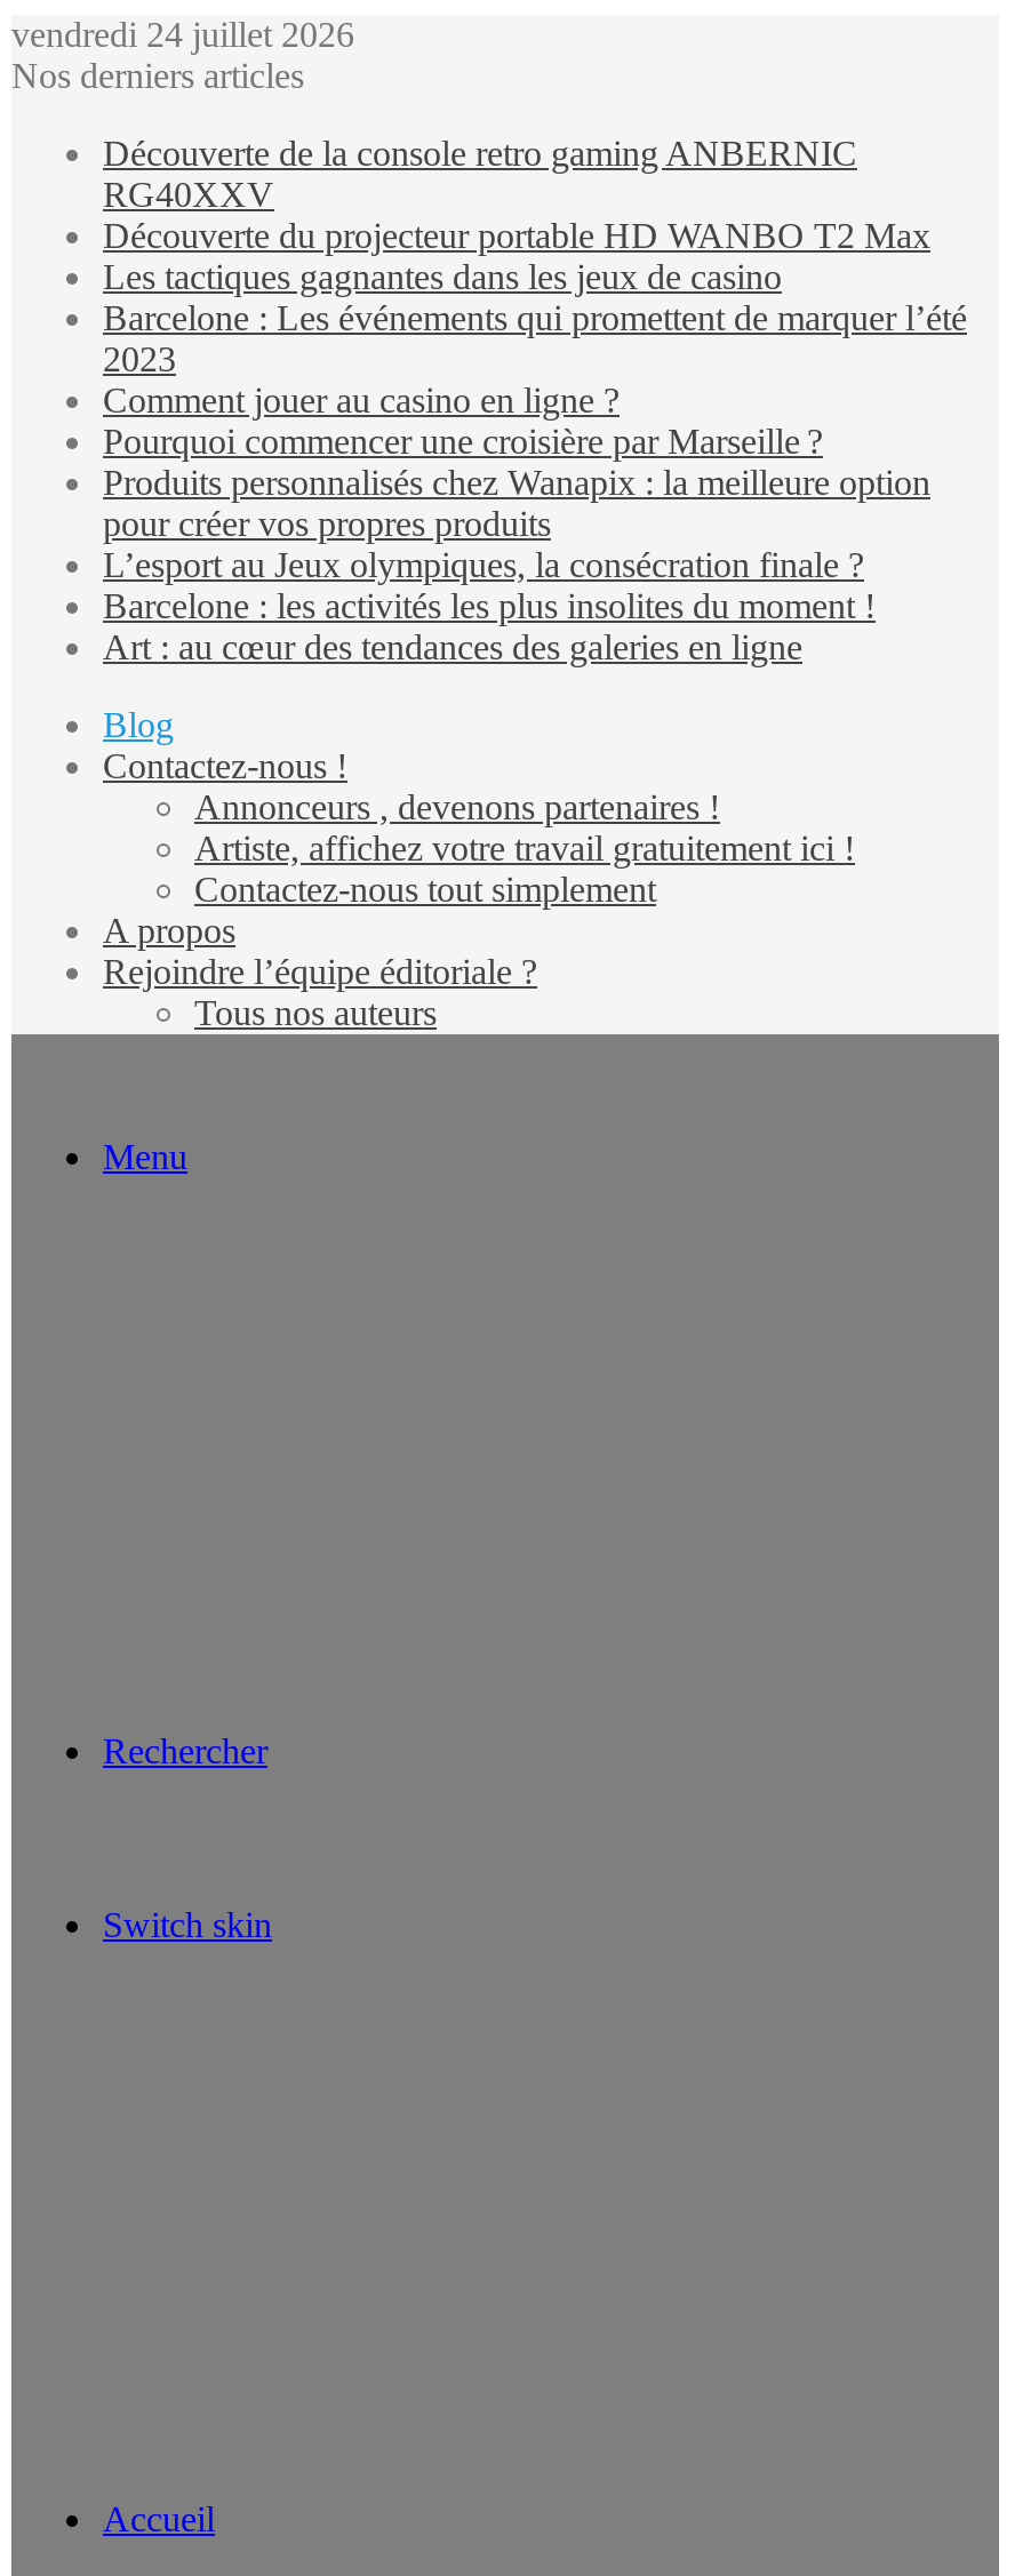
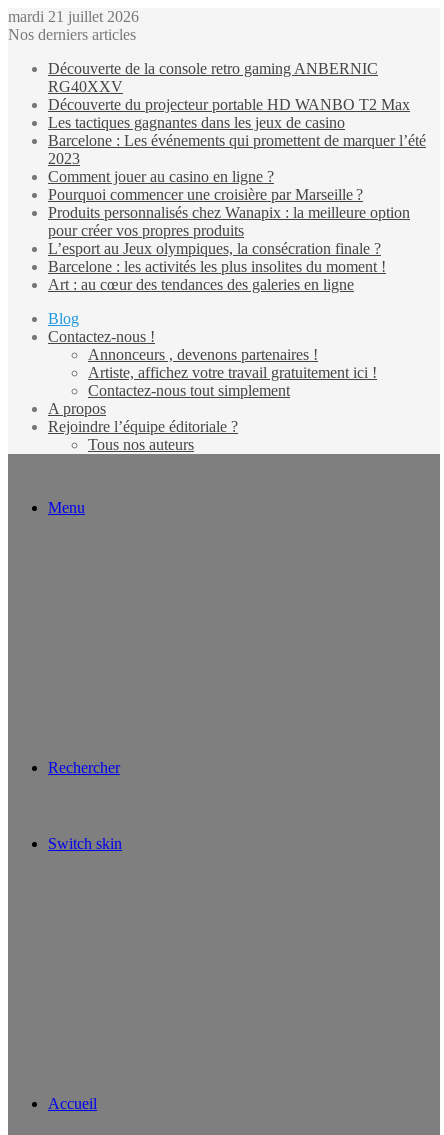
- vendredi 24 juillet 2026
+ mardi 21 juillet 2026
